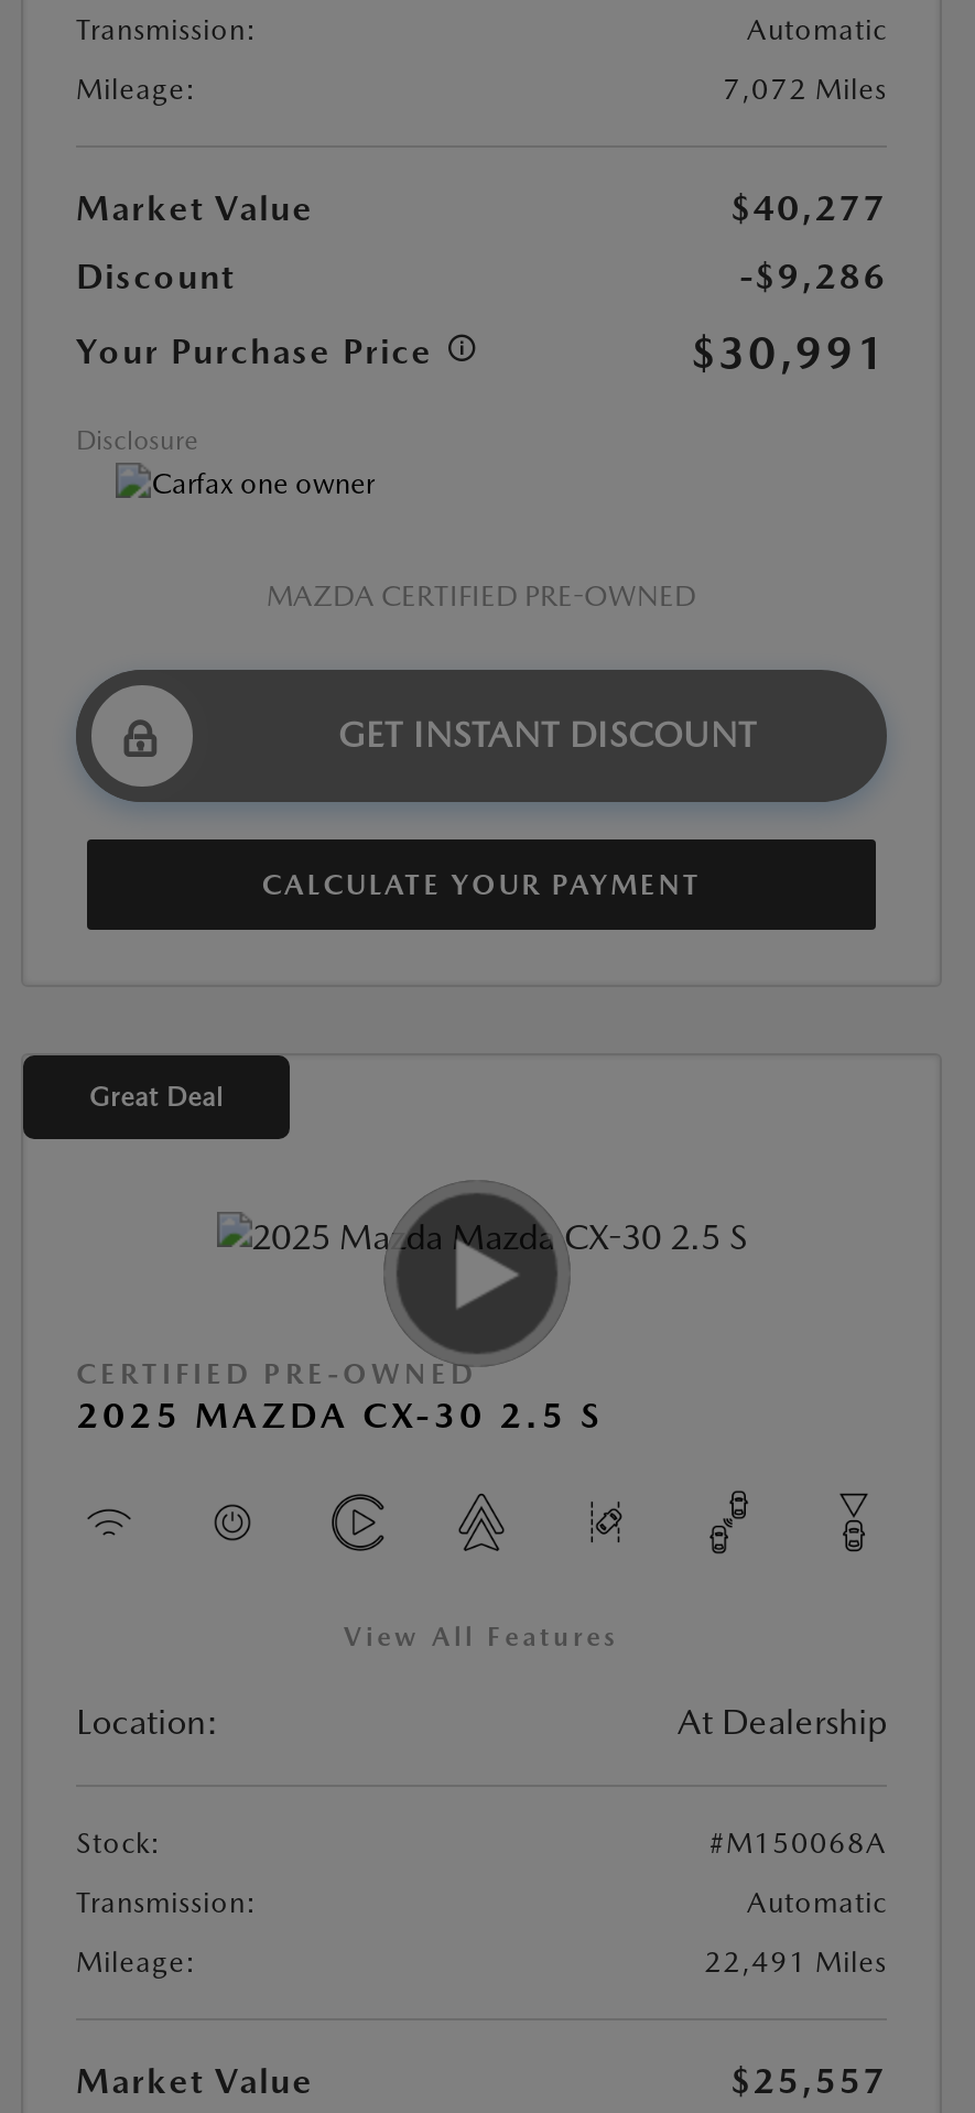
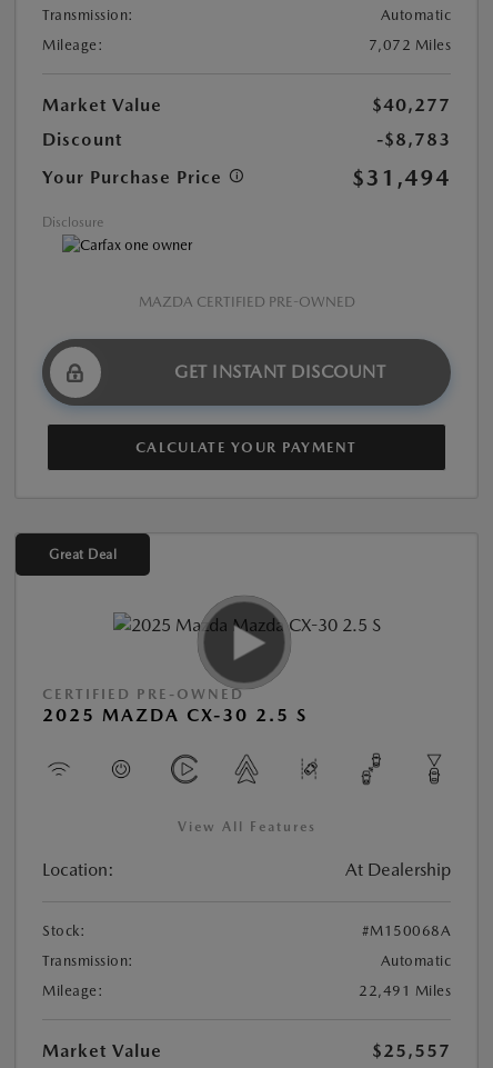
- -$9,286
+ -$8,783

- $30,991
+ $31,494
